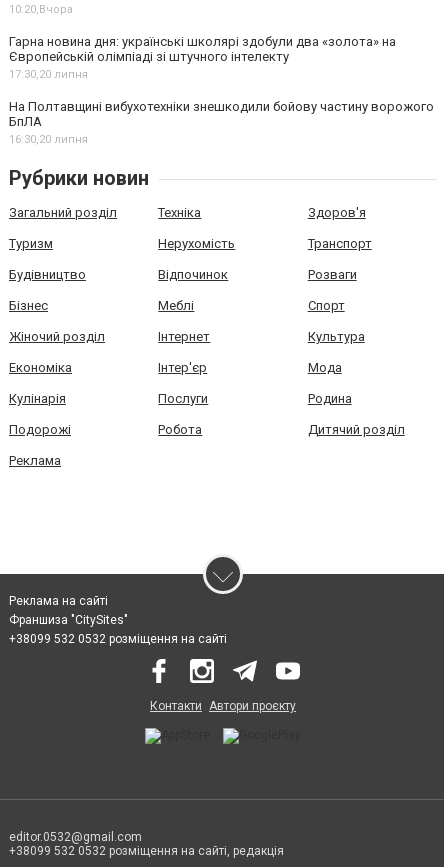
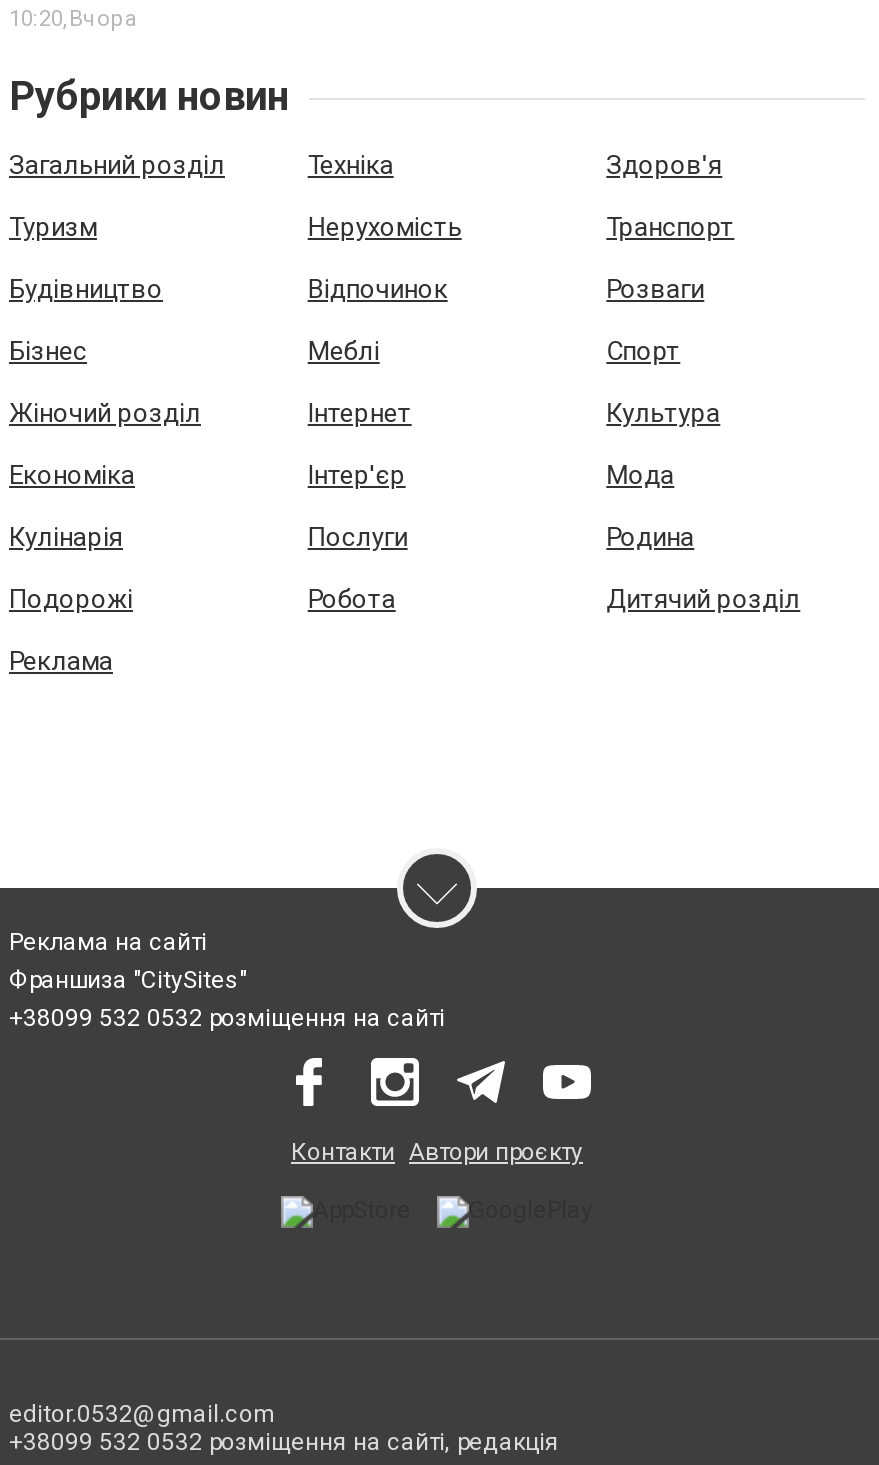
- Гарна новина дня: українські школярі здобули два «золота» на
- Європейській олімпіаді зі штучного інтелекту
- 17:30,20 липня
- На Полтавщині вибухотехніки знешкодили бойову частину ворожого
- БпЛА
- 16:30,20 липня
